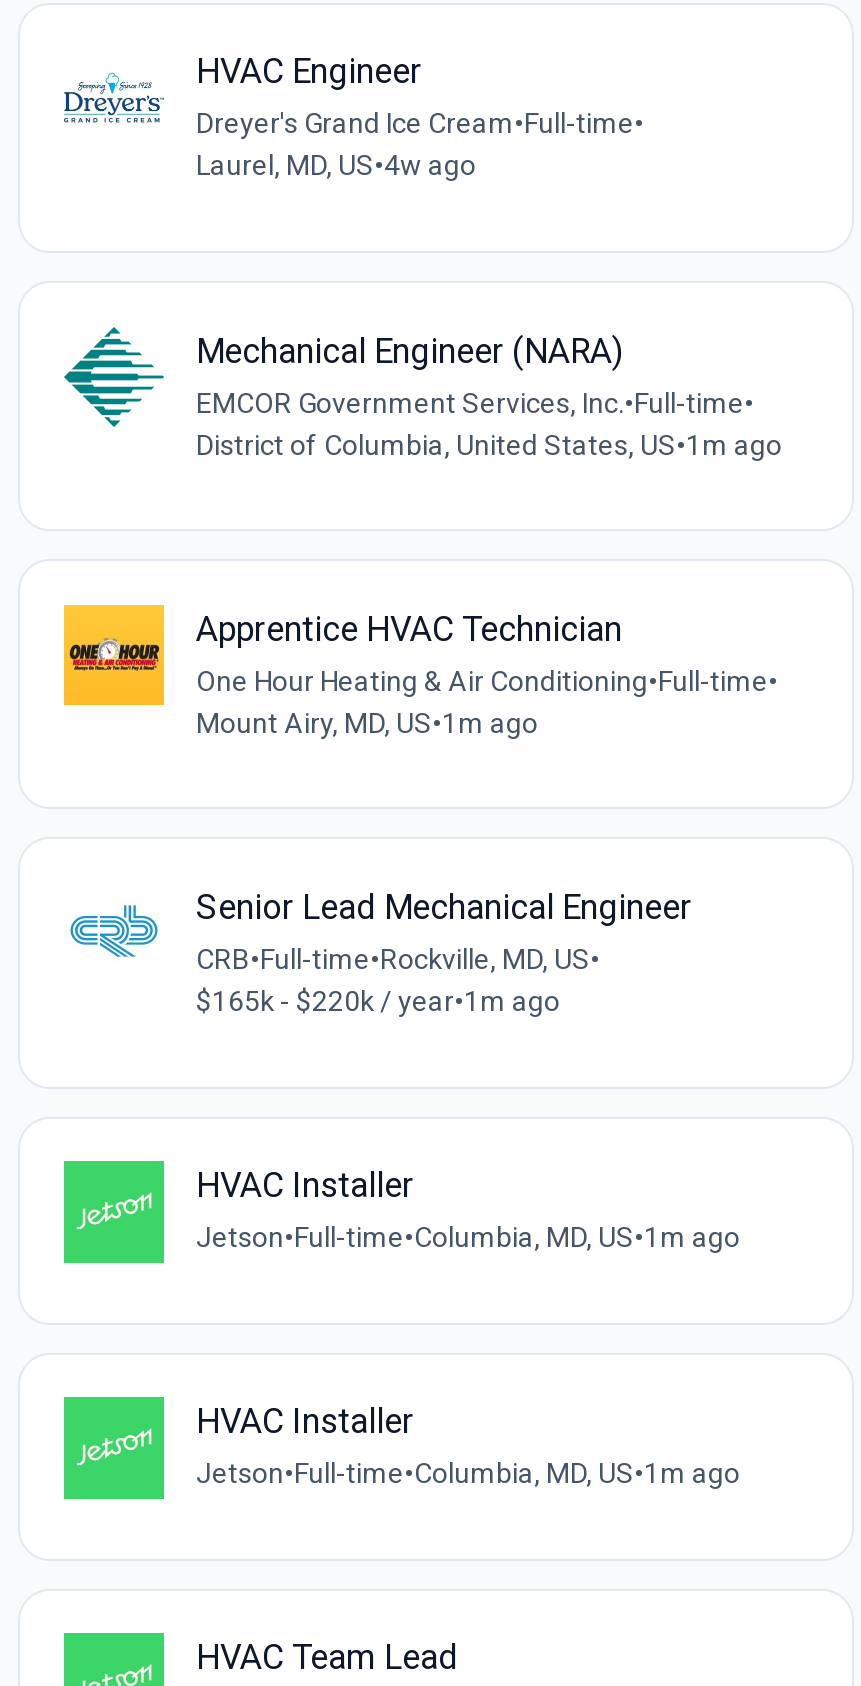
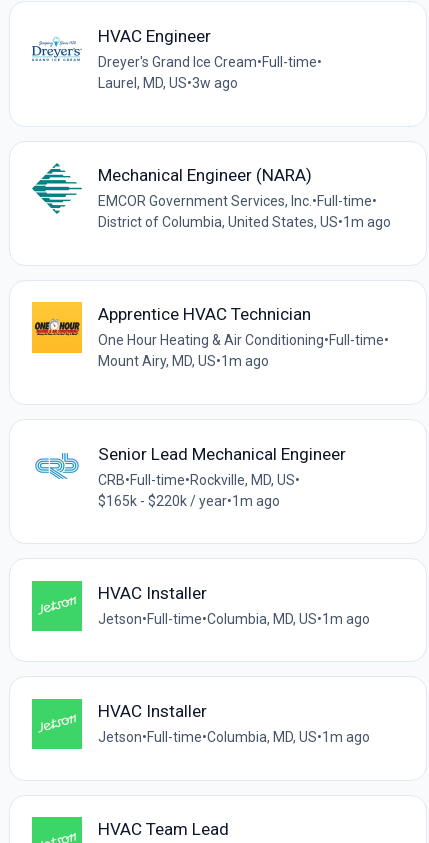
- Laurel, MD, US•4w ago
+ Laurel, MD, US•3w ago
